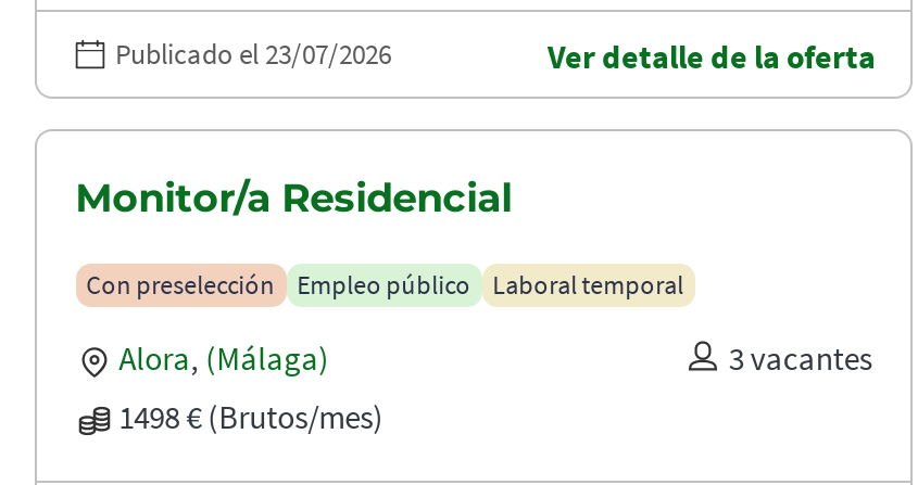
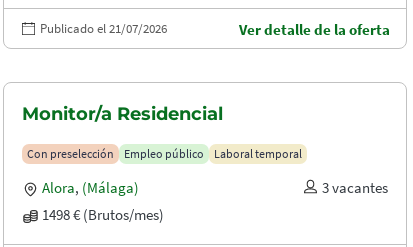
- Publicado el 23/07/2026
+ Publicado el 21/07/2026
